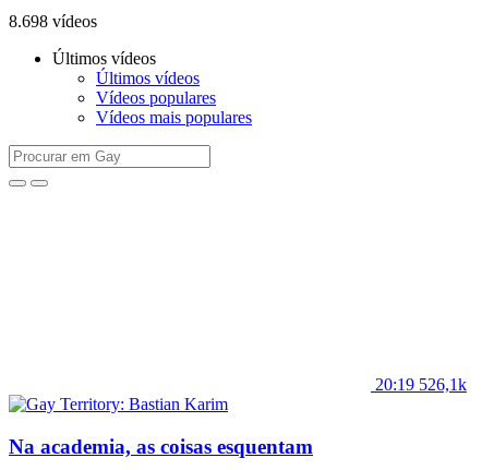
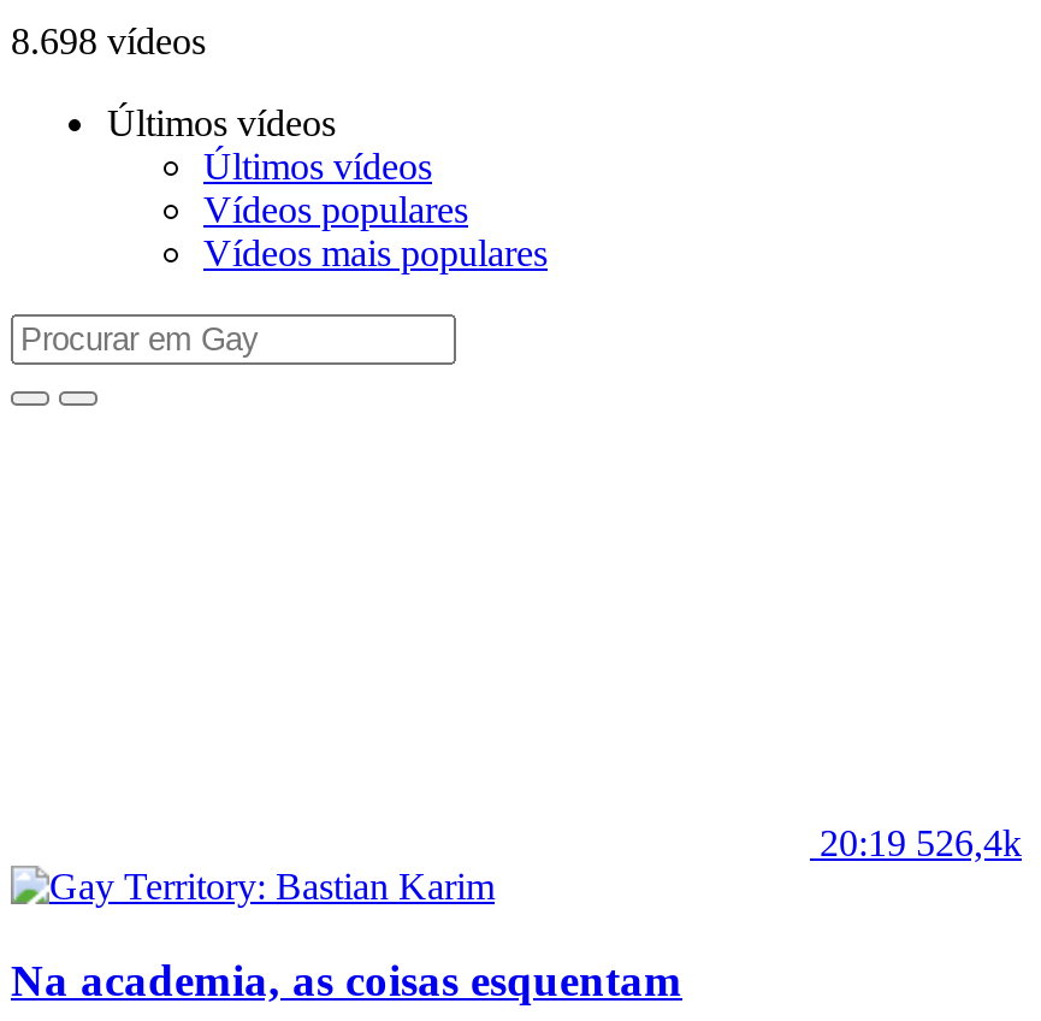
- 20:19 526,1k
+ 20:19 526,4k
